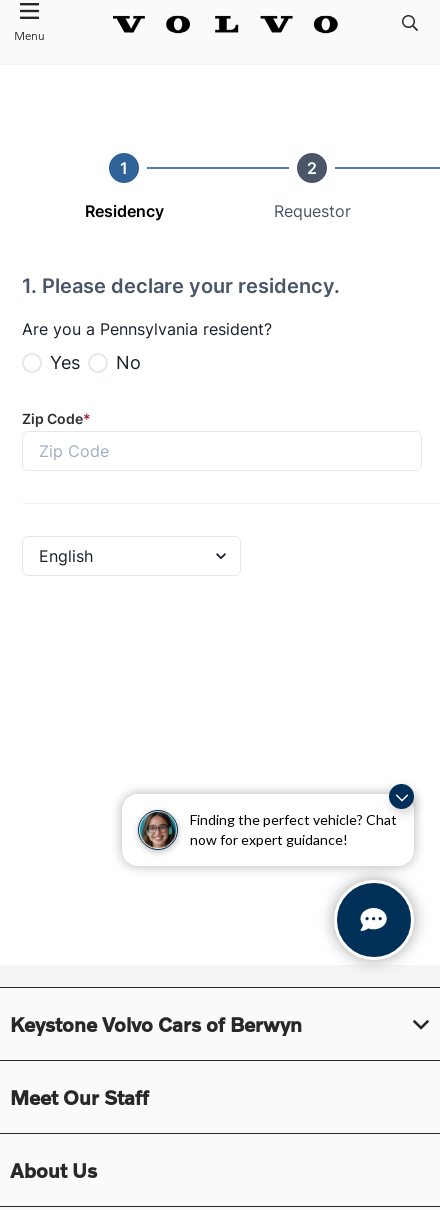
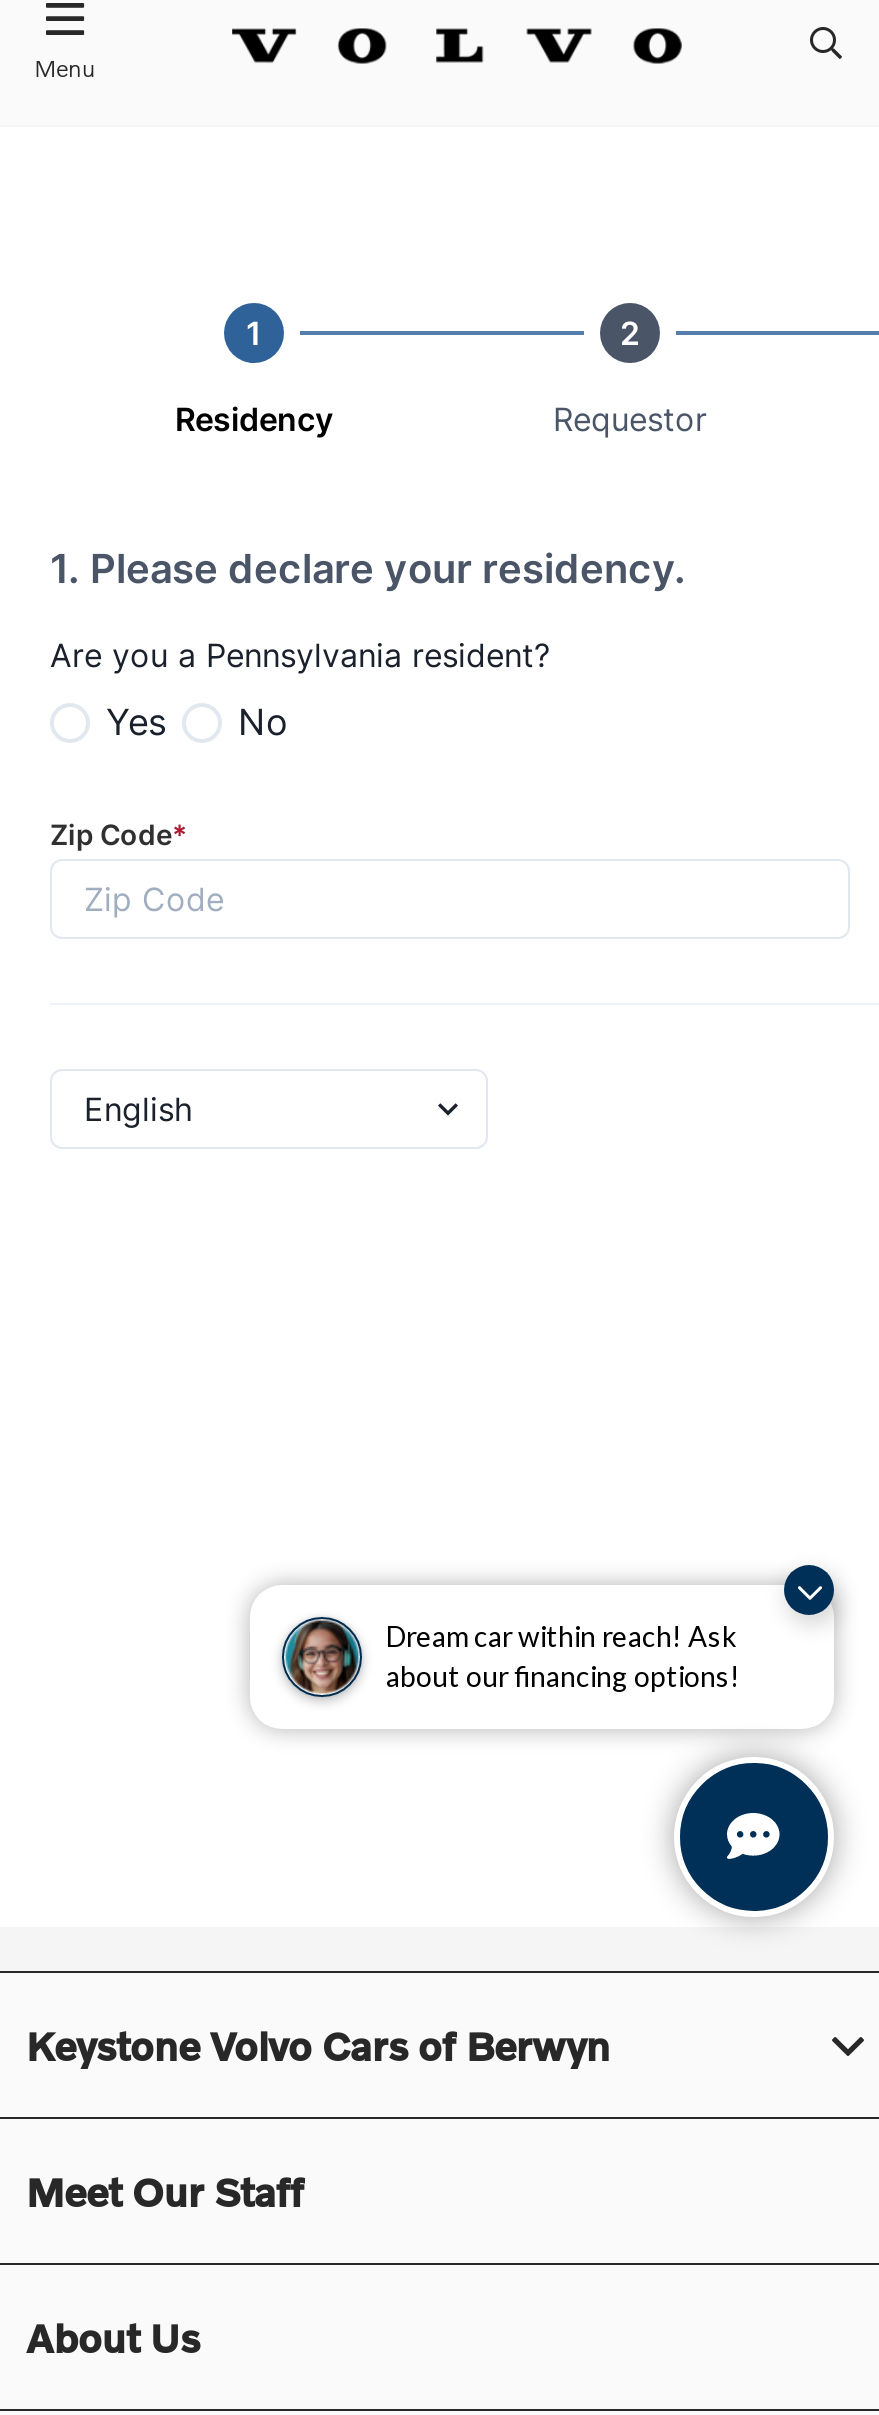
- Finding the perfect vehicle? Chat
- now for expert guidance!
+ Dream car within reach! Ask
+ about our financing options!
